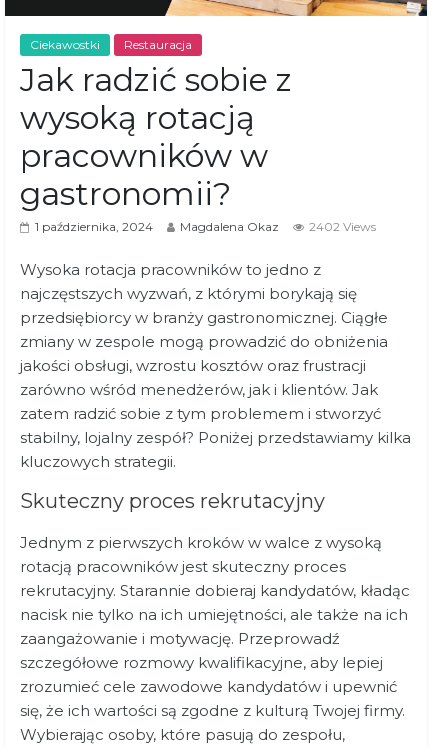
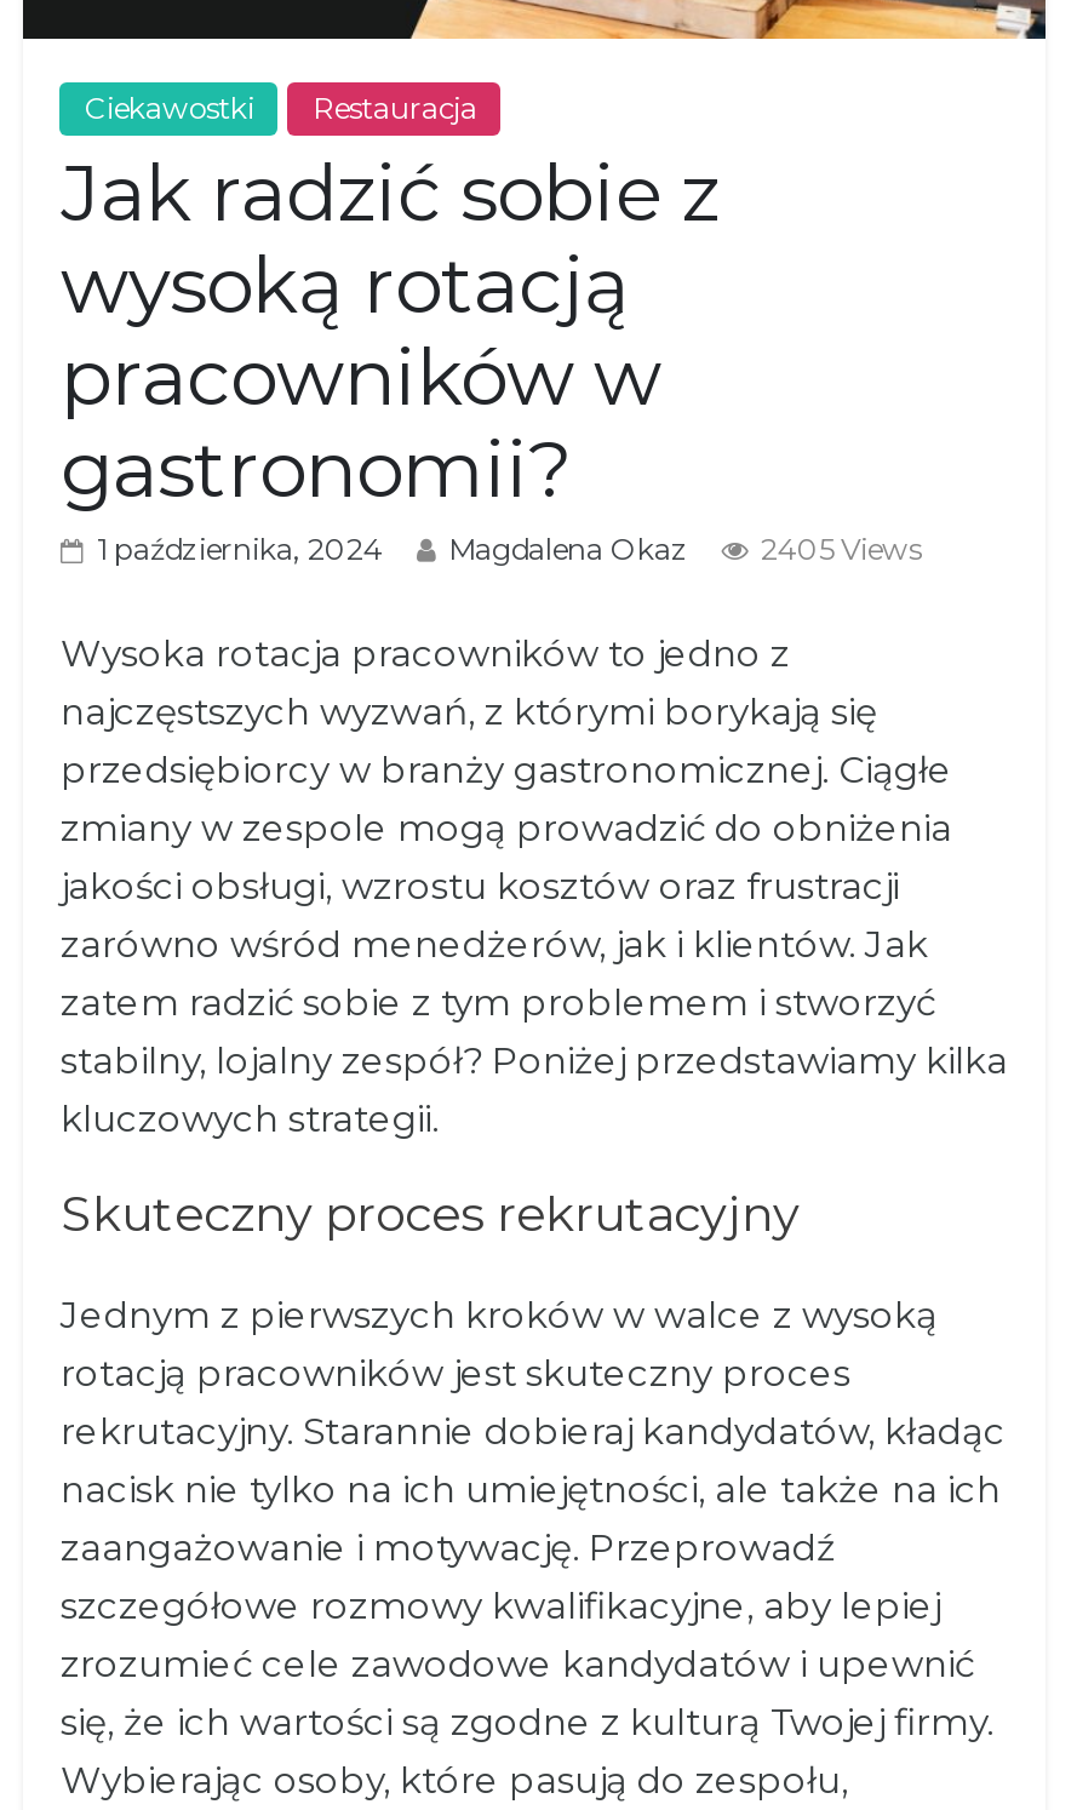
- 1 października, 2024 Magdalena Okaz 2402 Views
+ 1 października, 2024 Magdalena Okaz 2405 Views
